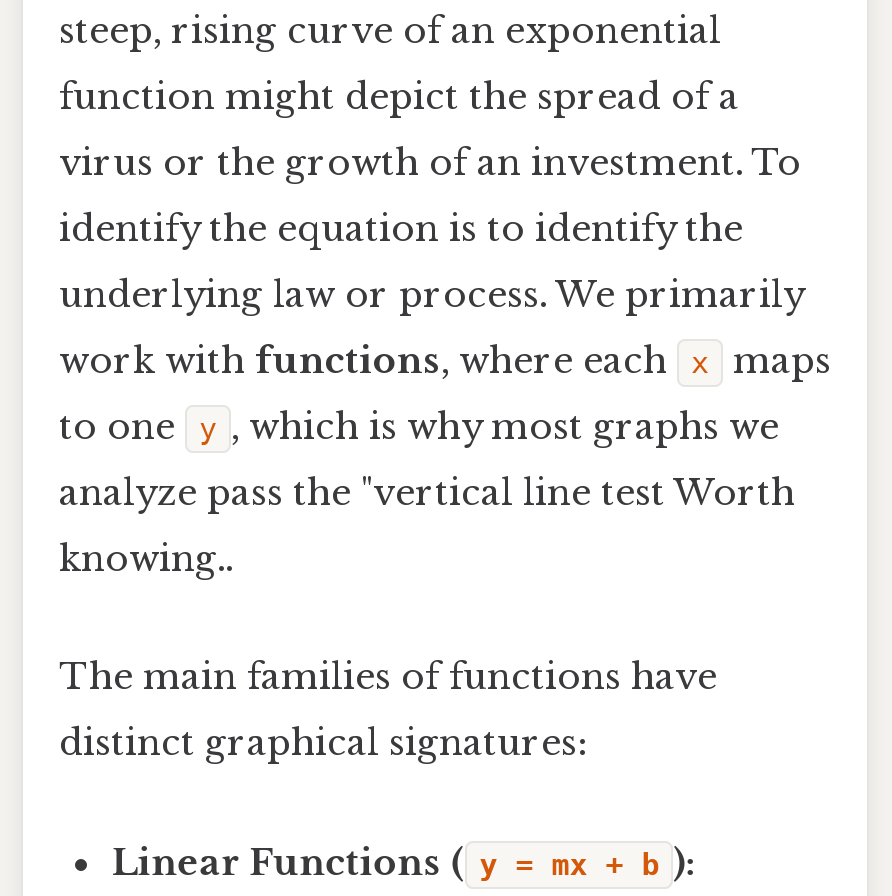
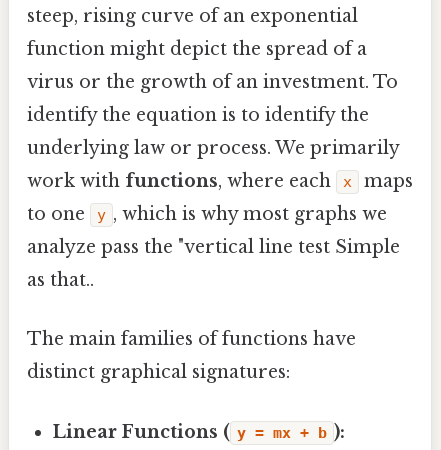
- analyze pass the "vertical line test Worth
+ analyze pass the "vertical line test Simple

- knowing..
+ as that..
